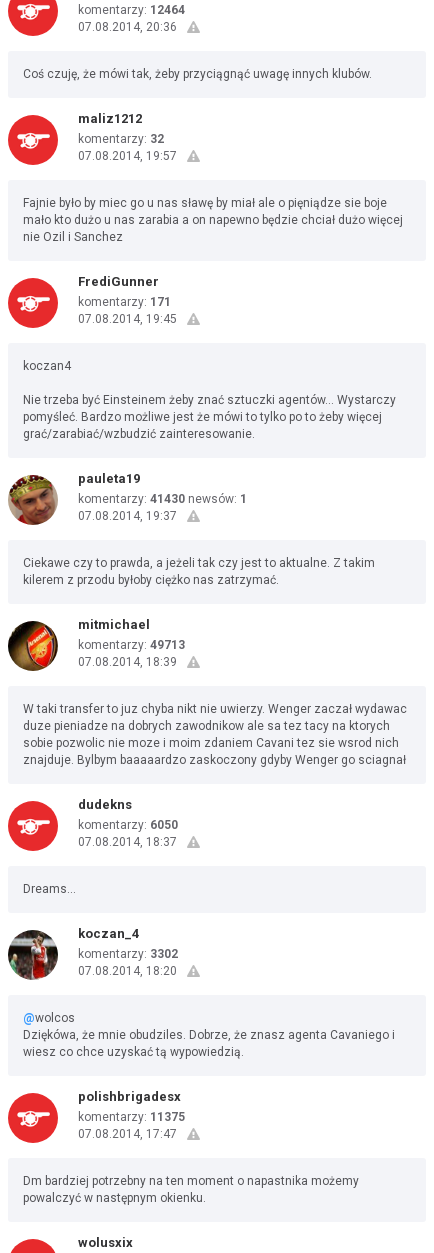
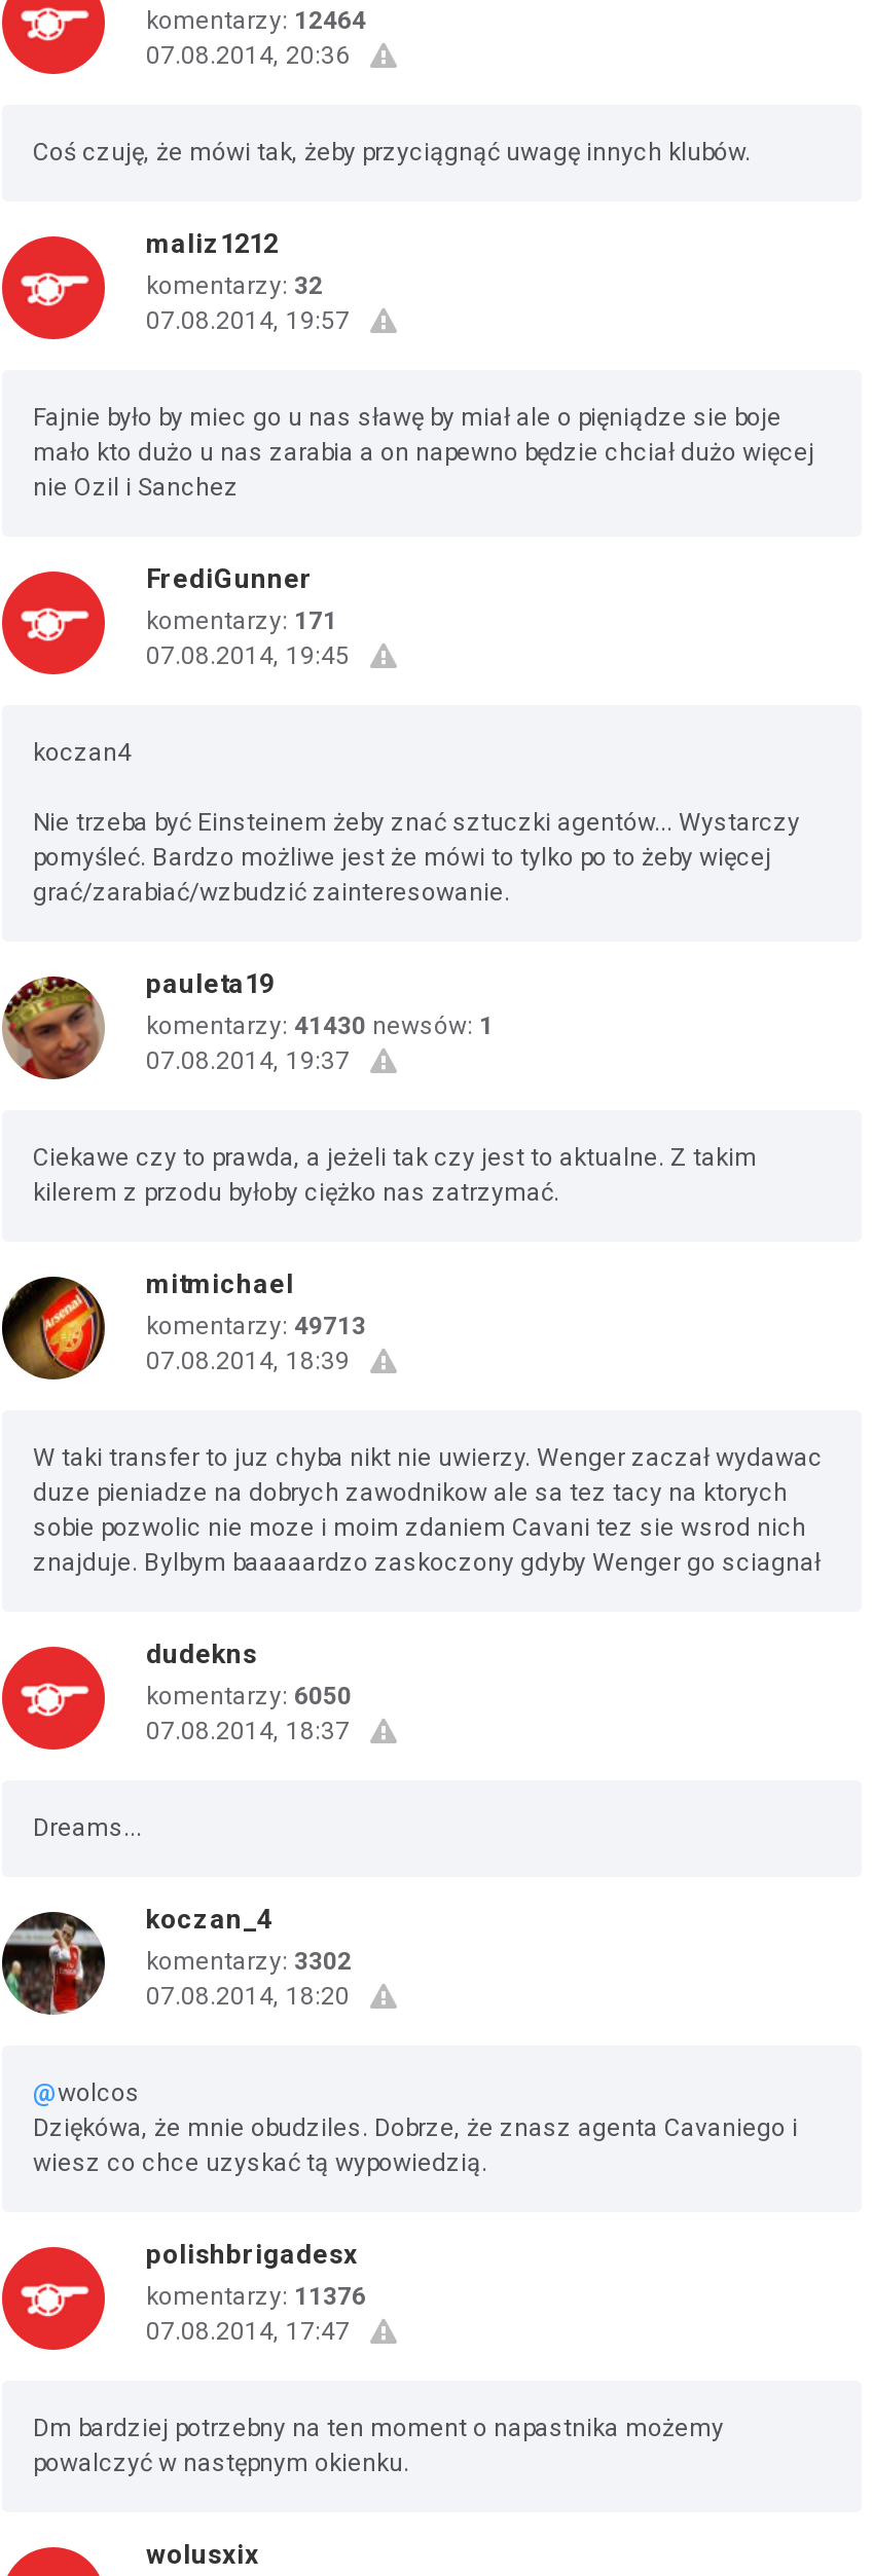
- komentarzy: 11375
+ komentarzy: 11376
